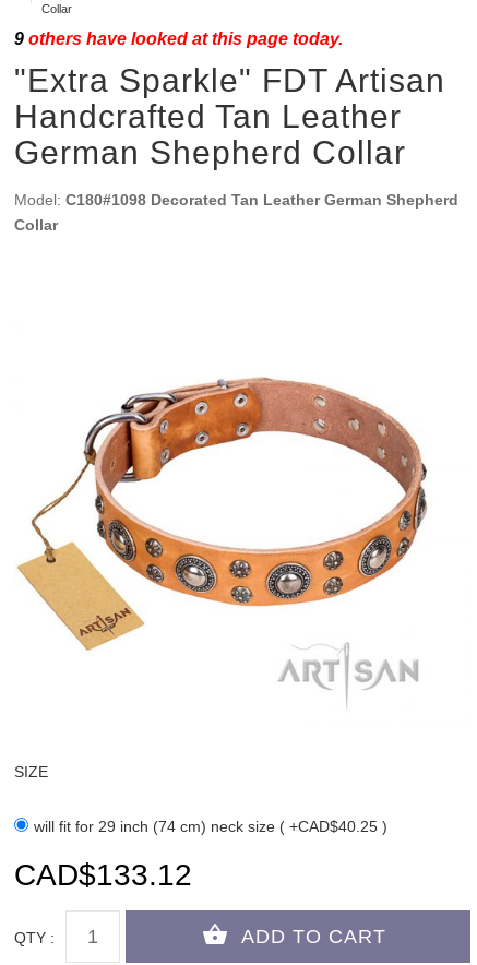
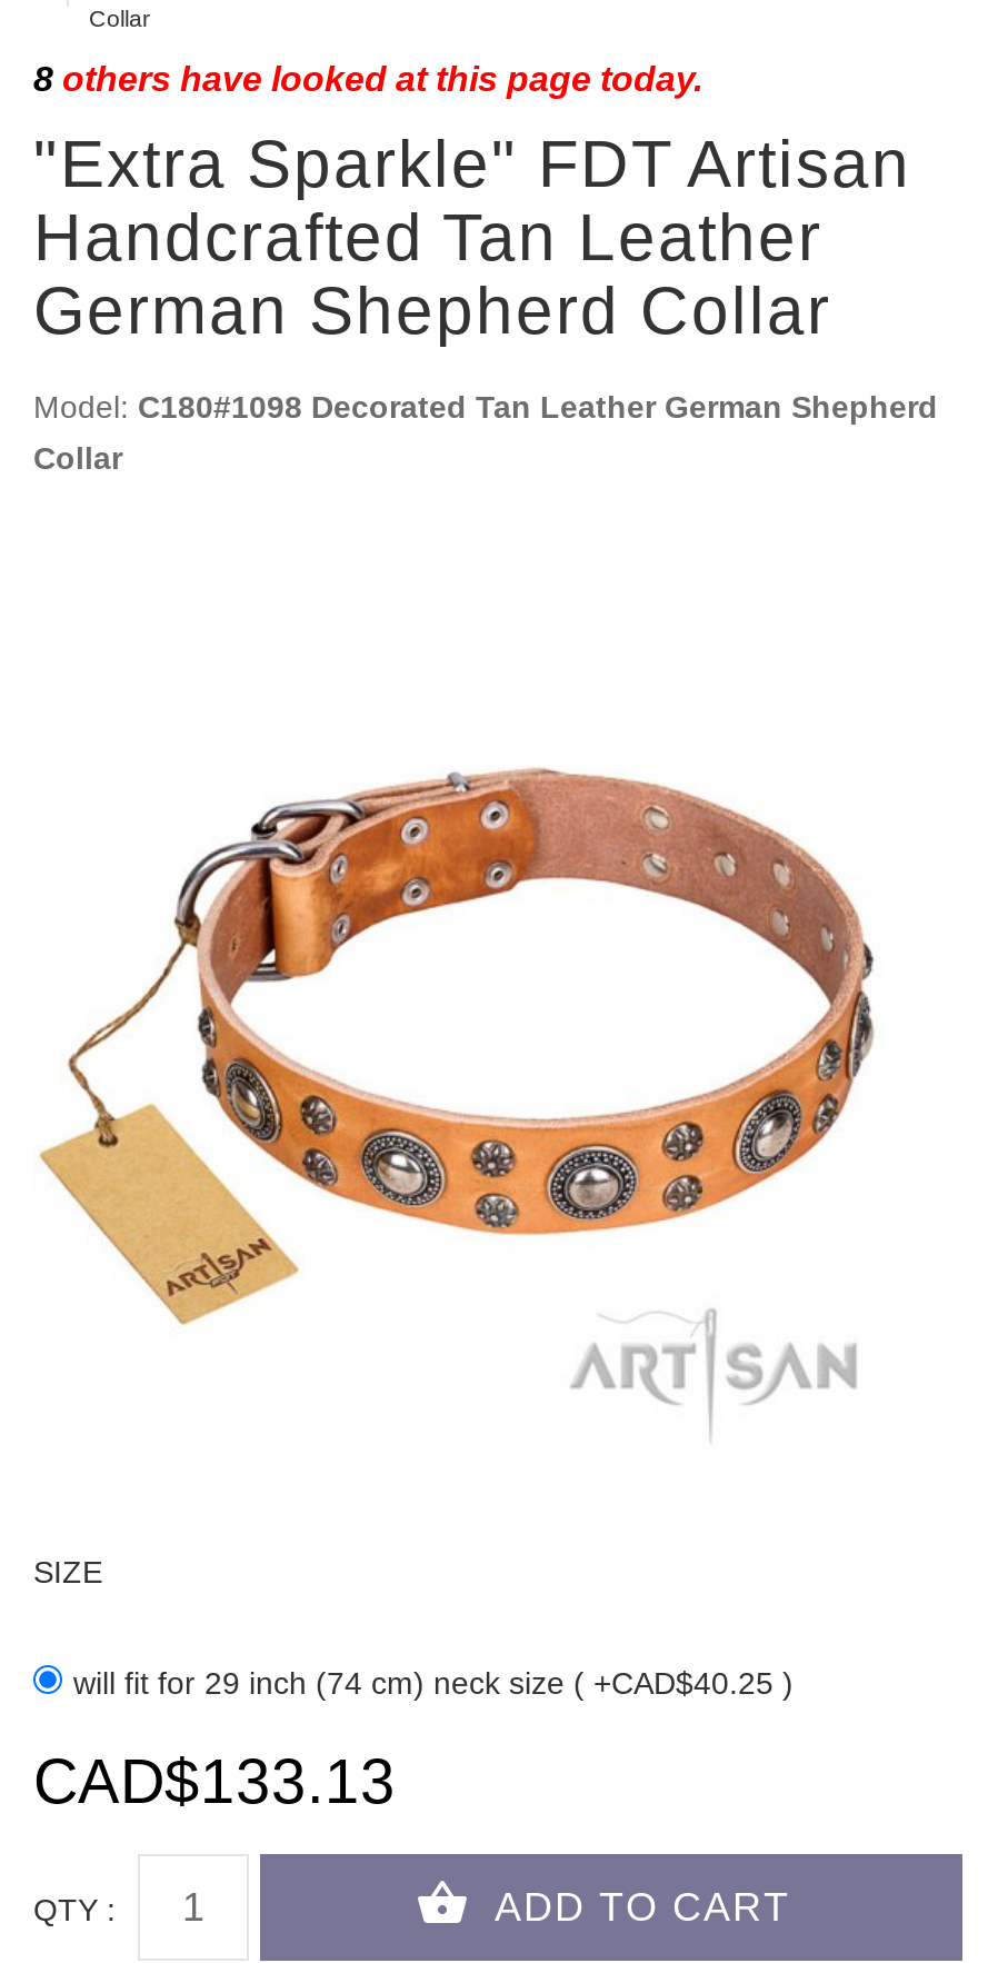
- 9 others have looked at this page today.
+ 8 others have looked at this page today.

- CAD$133.12
+ CAD$133.13
